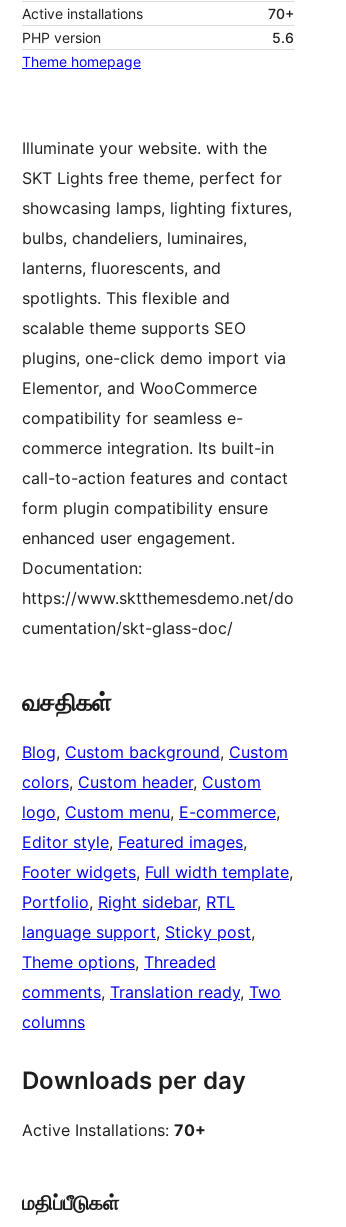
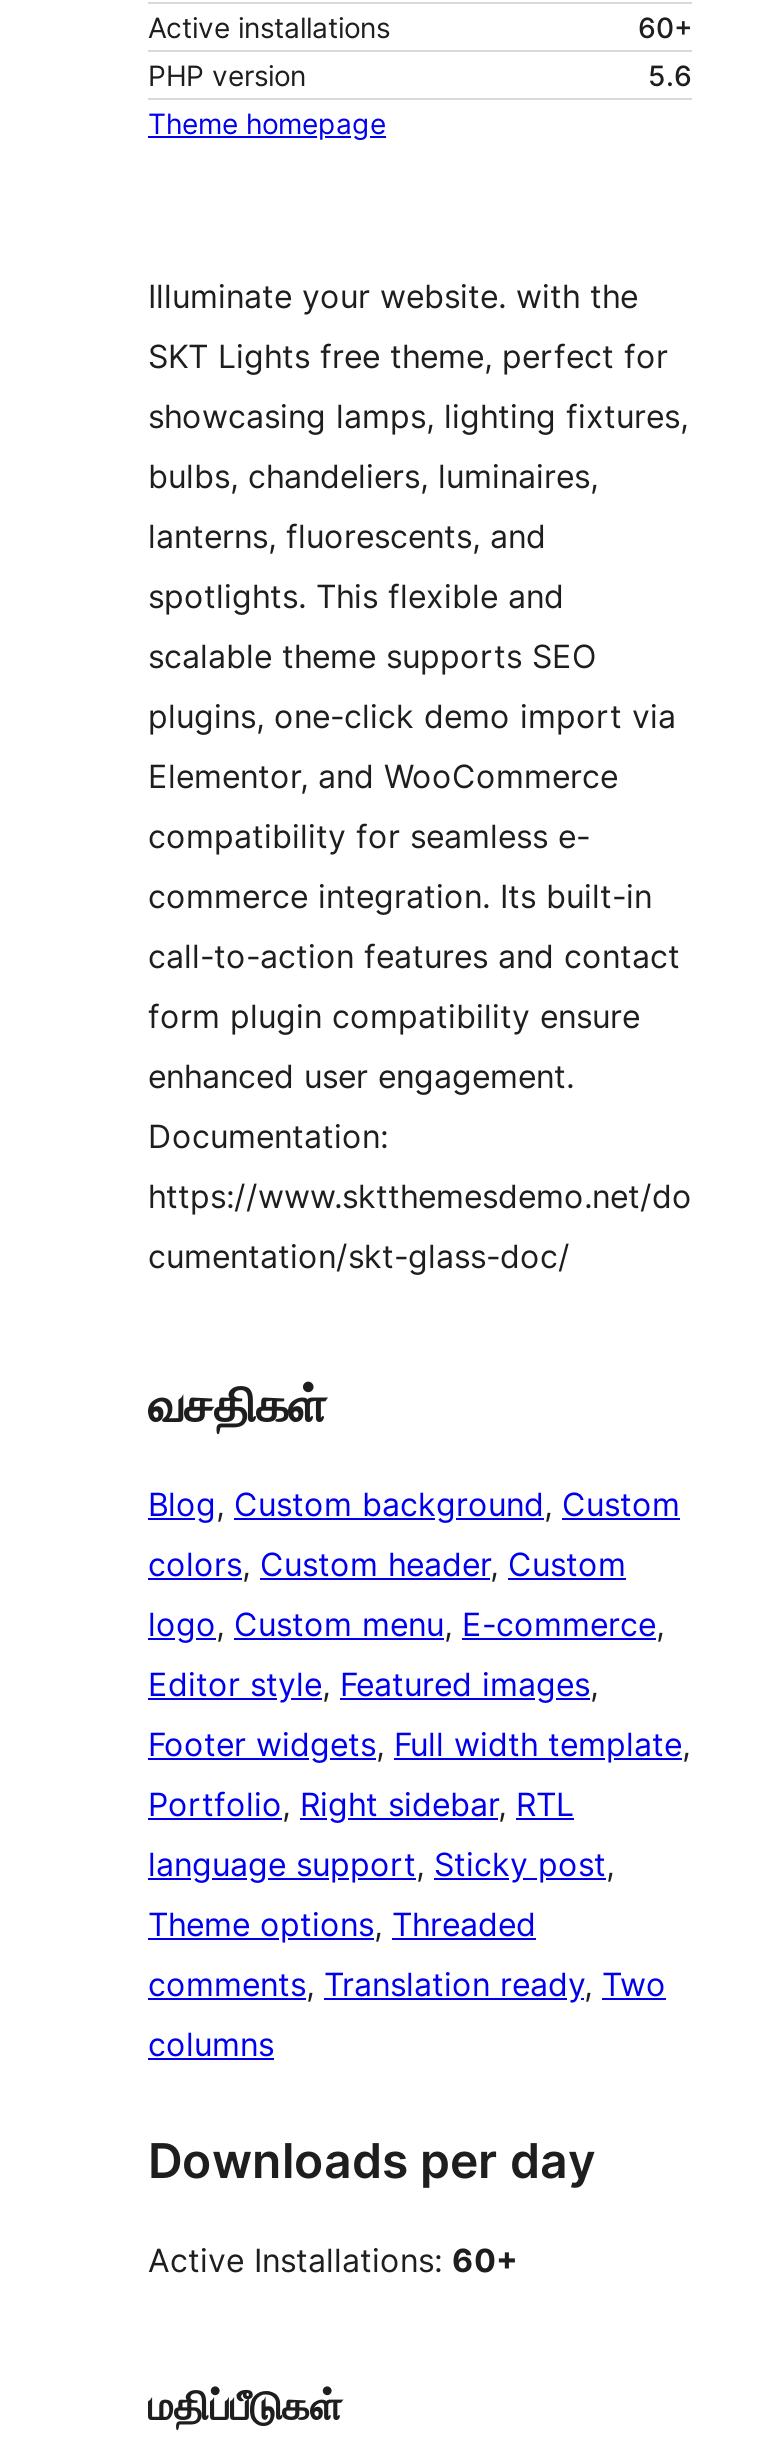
- 70+
+ 60+

- Active Installations: 70+
+ Active Installations: 60+
